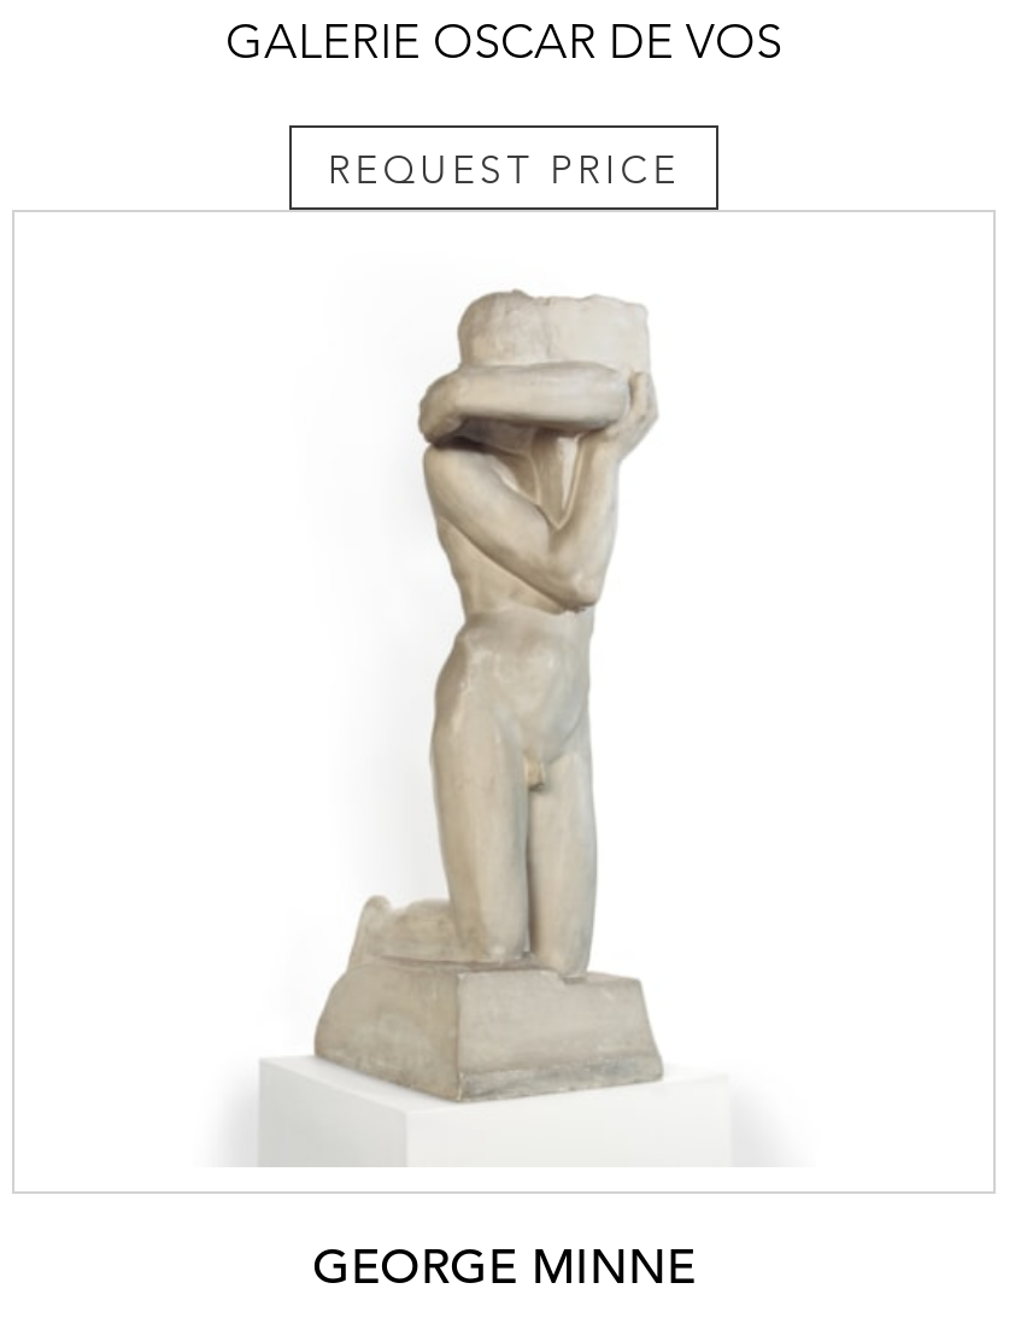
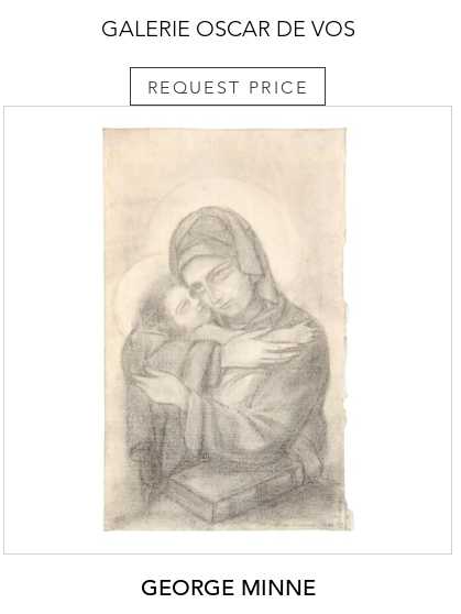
- [image]
+ [image]
